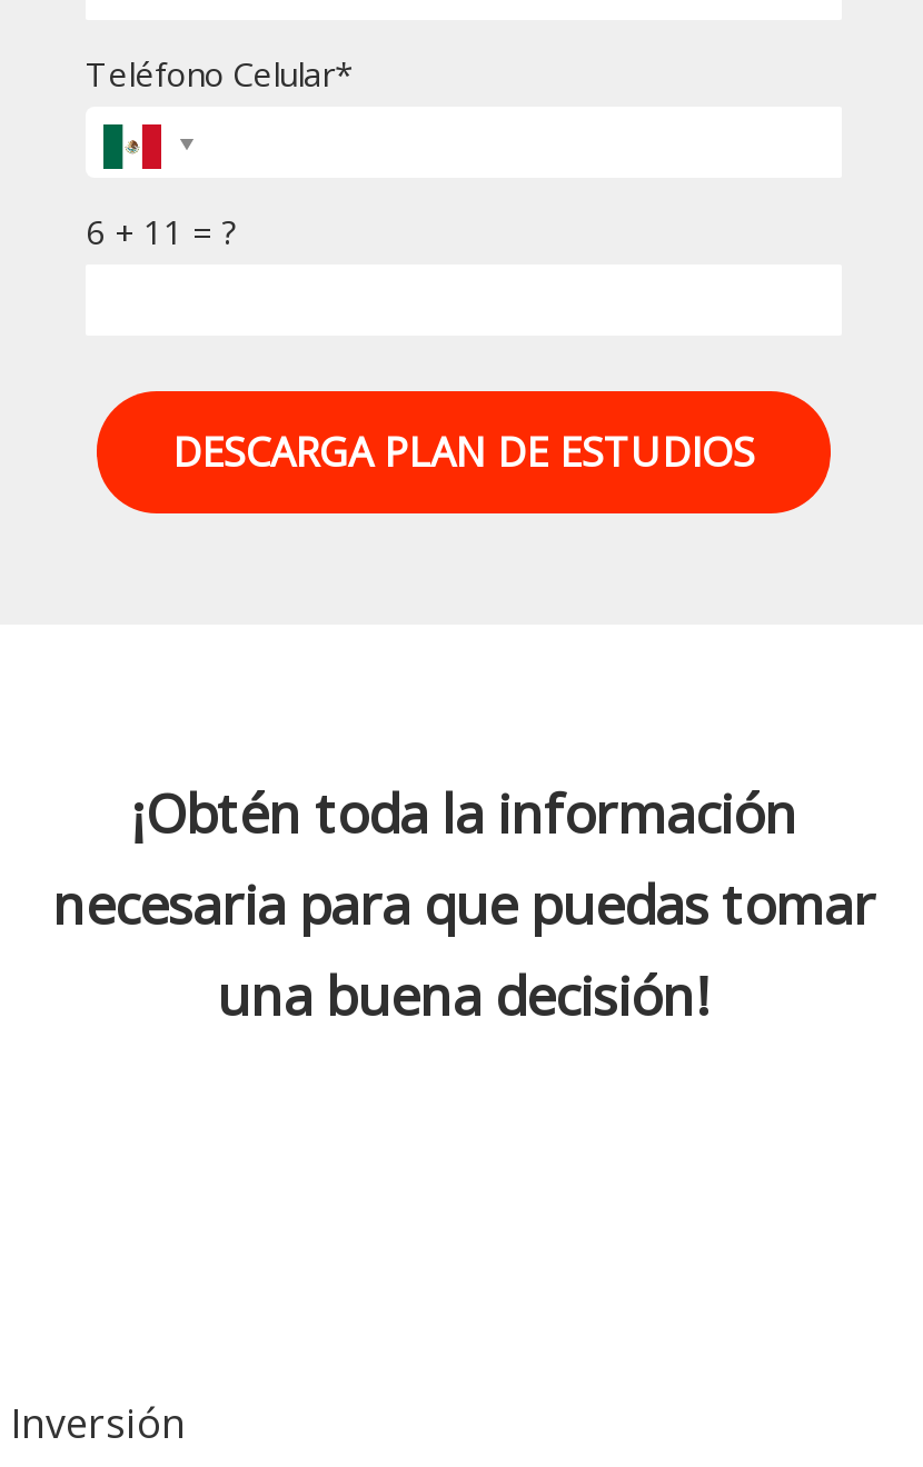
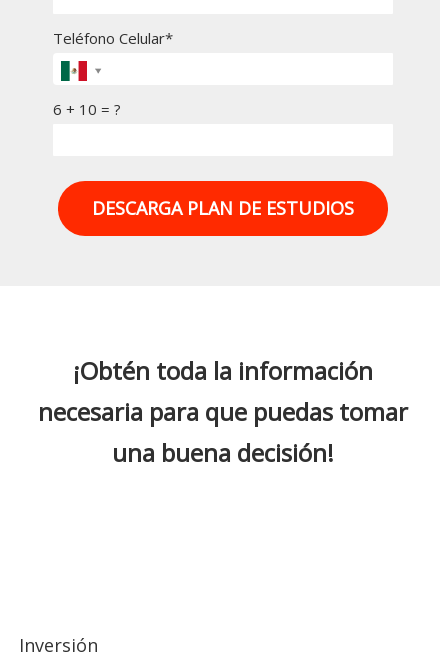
- 6 + 11 = ?
+ 6 + 10 = ?
